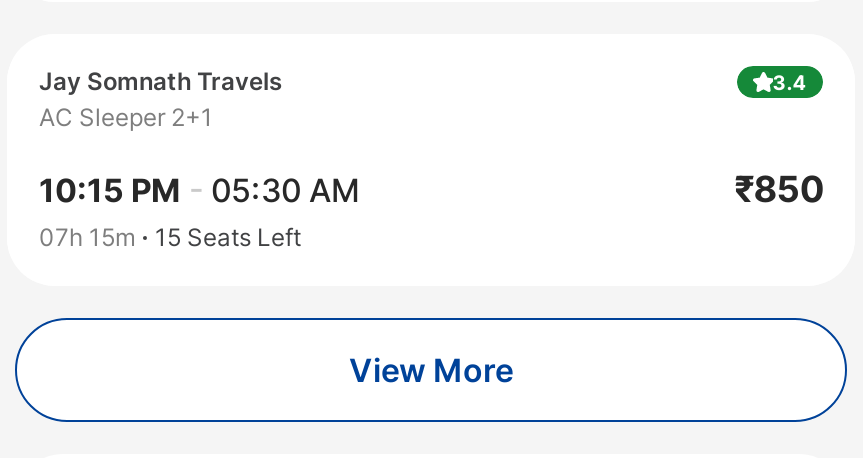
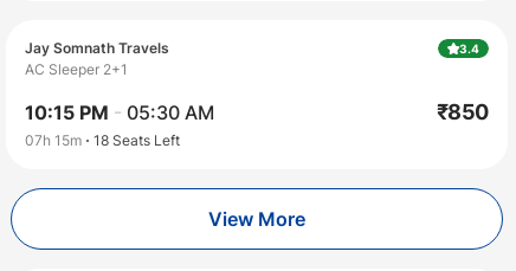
- 07h 15m 15 Seats Left
+ 07h 15m 18 Seats Left
